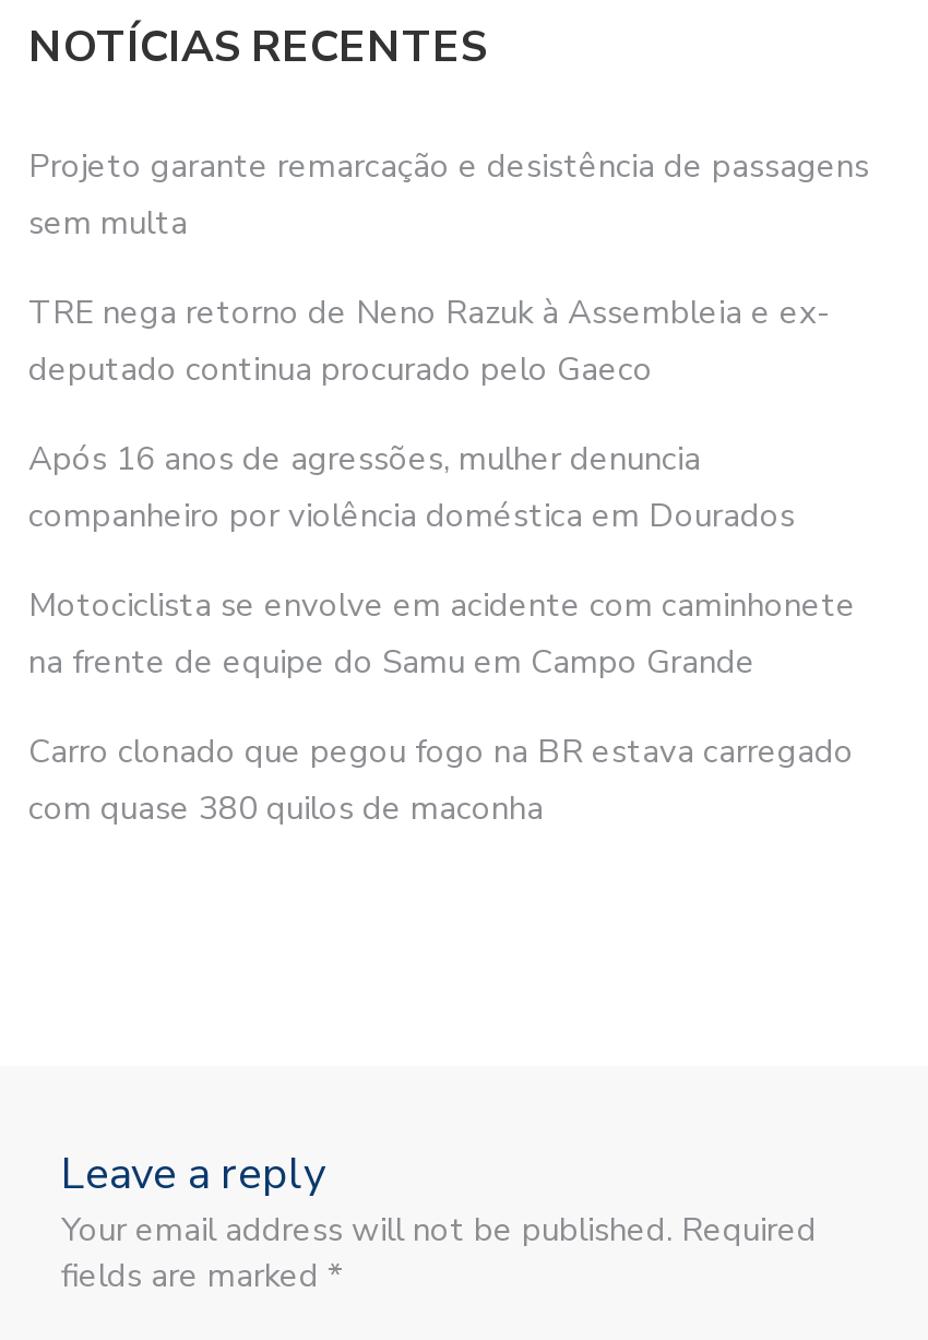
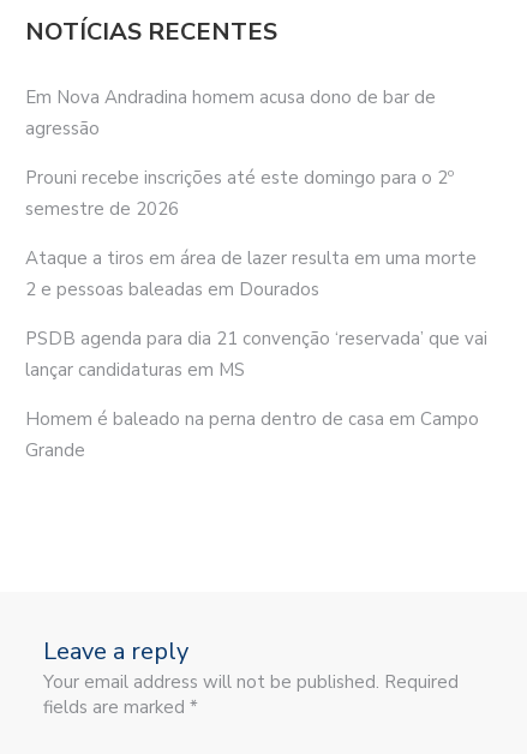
- Projeto garante remarcação e desistência de passagens
- sem multa
+ Em Nova Andradina homem acusa dono de bar de
+ agressão

- TRE nega retorno de Neno Razuk à Assembleia e ex-
- deputado continua procurado pelo Gaeco
+ Prouni recebe inscrições até este domingo para o 2º
+ semestre de 2026

- Após 16 anos de agressões, mulher denuncia
- companheiro por violência doméstica em Dourados
+ Ataque a tiros em área de lazer resulta em uma morte
+ 2 e pessoas baleadas em Dourados

- Motociclista se envolve em acidente com caminhonete
- na frente de equipe do Samu em Campo Grande
+ PSDB agenda para dia 21 convenção ‘reservada’ que vai
+ lançar candidaturas em MS

- Carro clonado que pegou fogo na BR estava carregado
- com quase 380 quilos de maconha
+ Homem é baleado na perna dentro de casa em Campo
+ Grande
